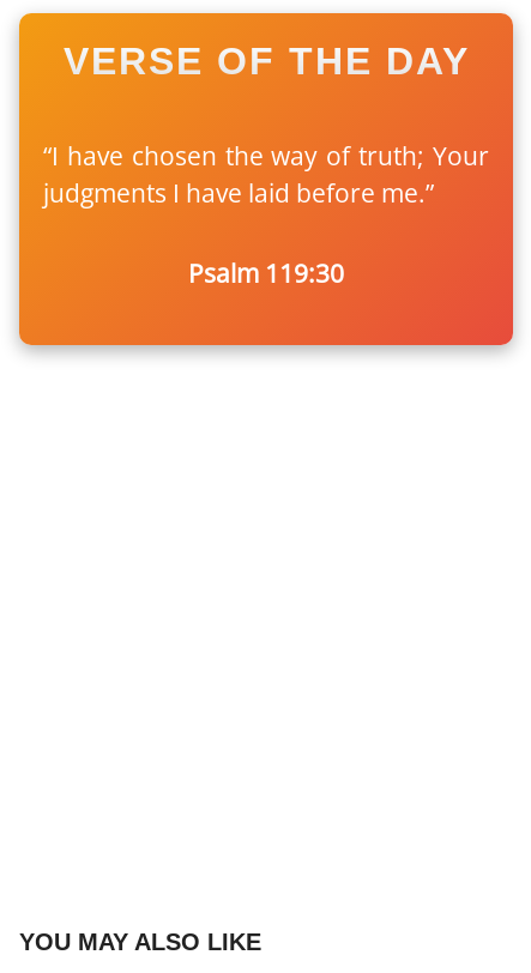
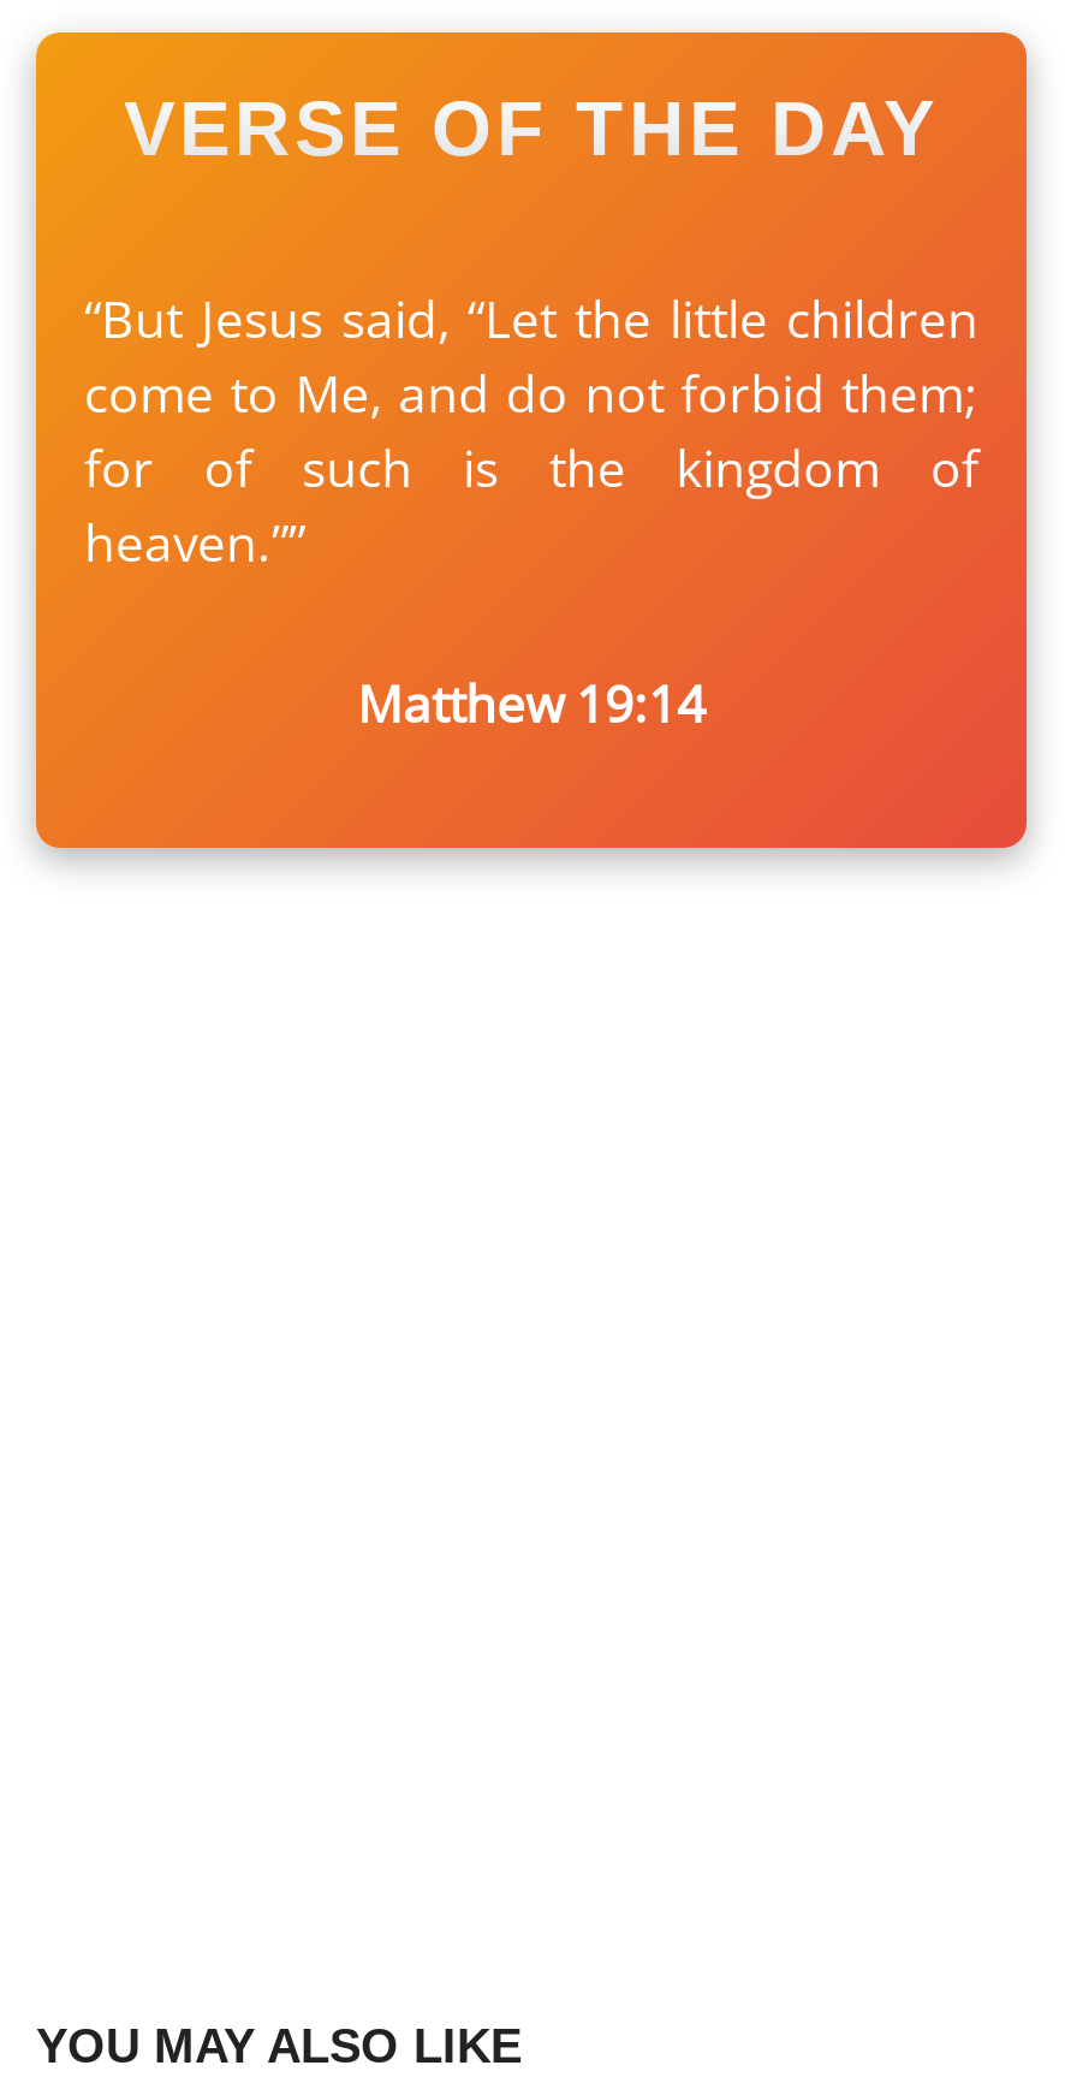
- “I have chosen the way of truth; Your
- judgments I have laid before me.”
+ “But Jesus said, “Let the little children
+ come to Me, and do not forbid them;
+ for of such is the kingdom of
+ heaven.””

- Psalm 119:30
+ Matthew 19:14
